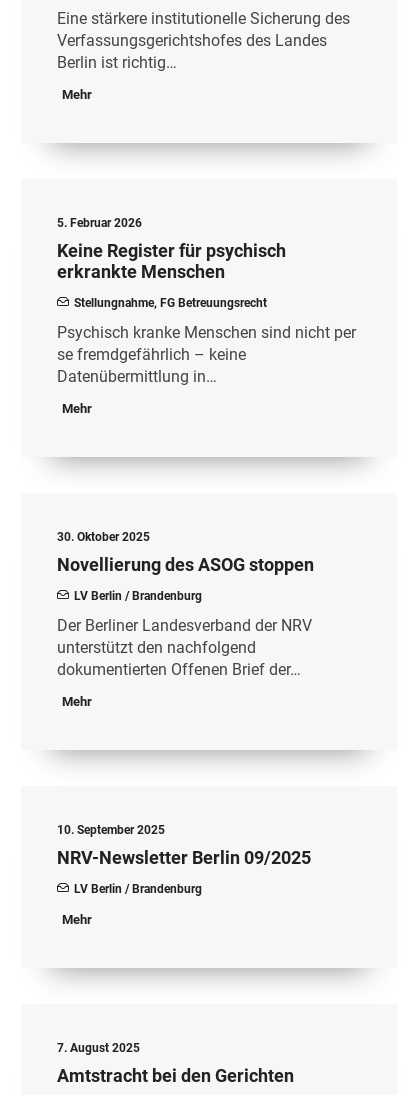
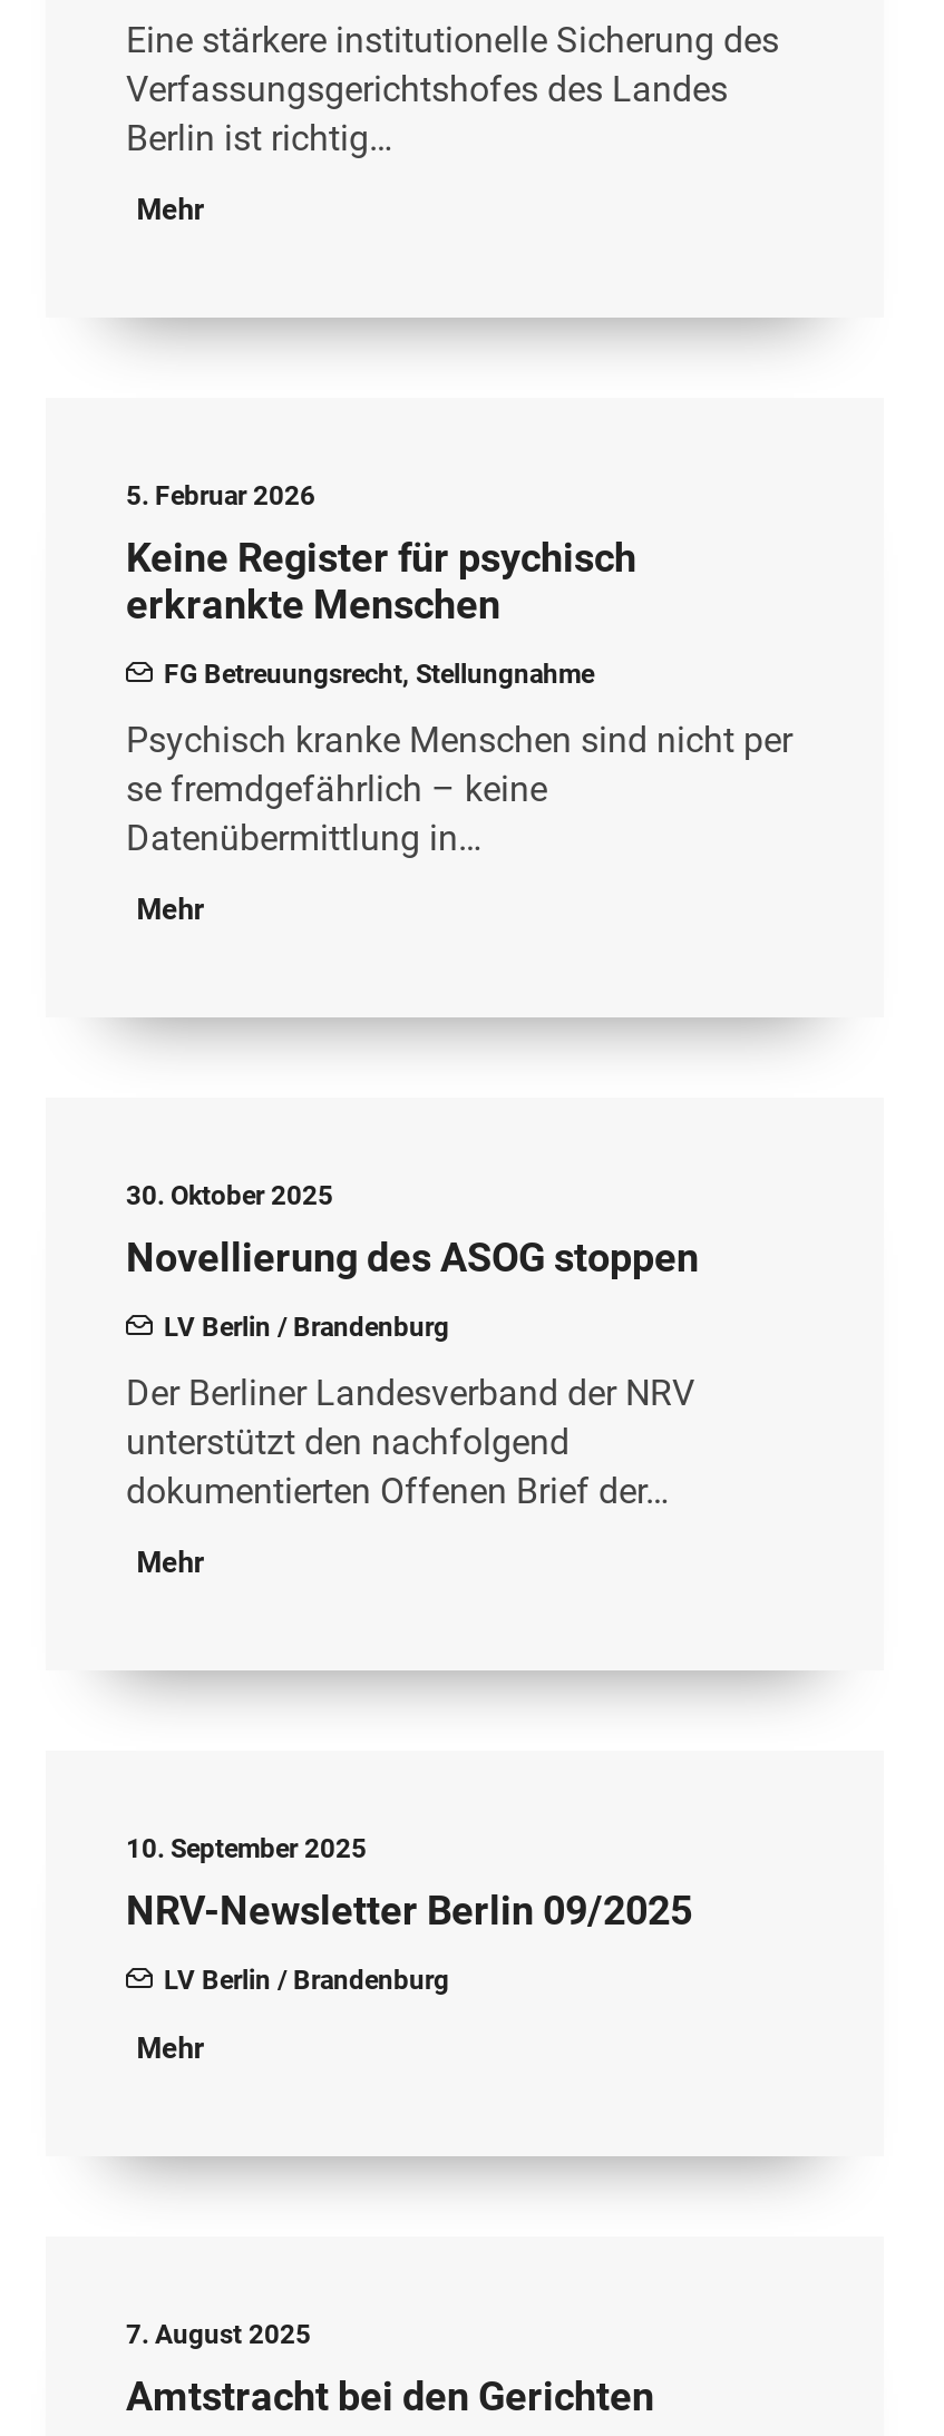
- Stellungnahme, FG Betreuungsrecht
+ FG Betreuungsrecht, Stellungnahme
